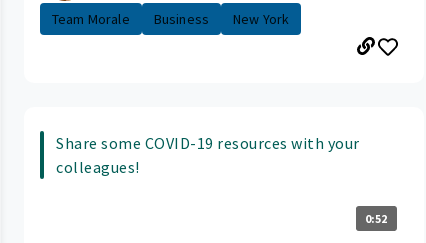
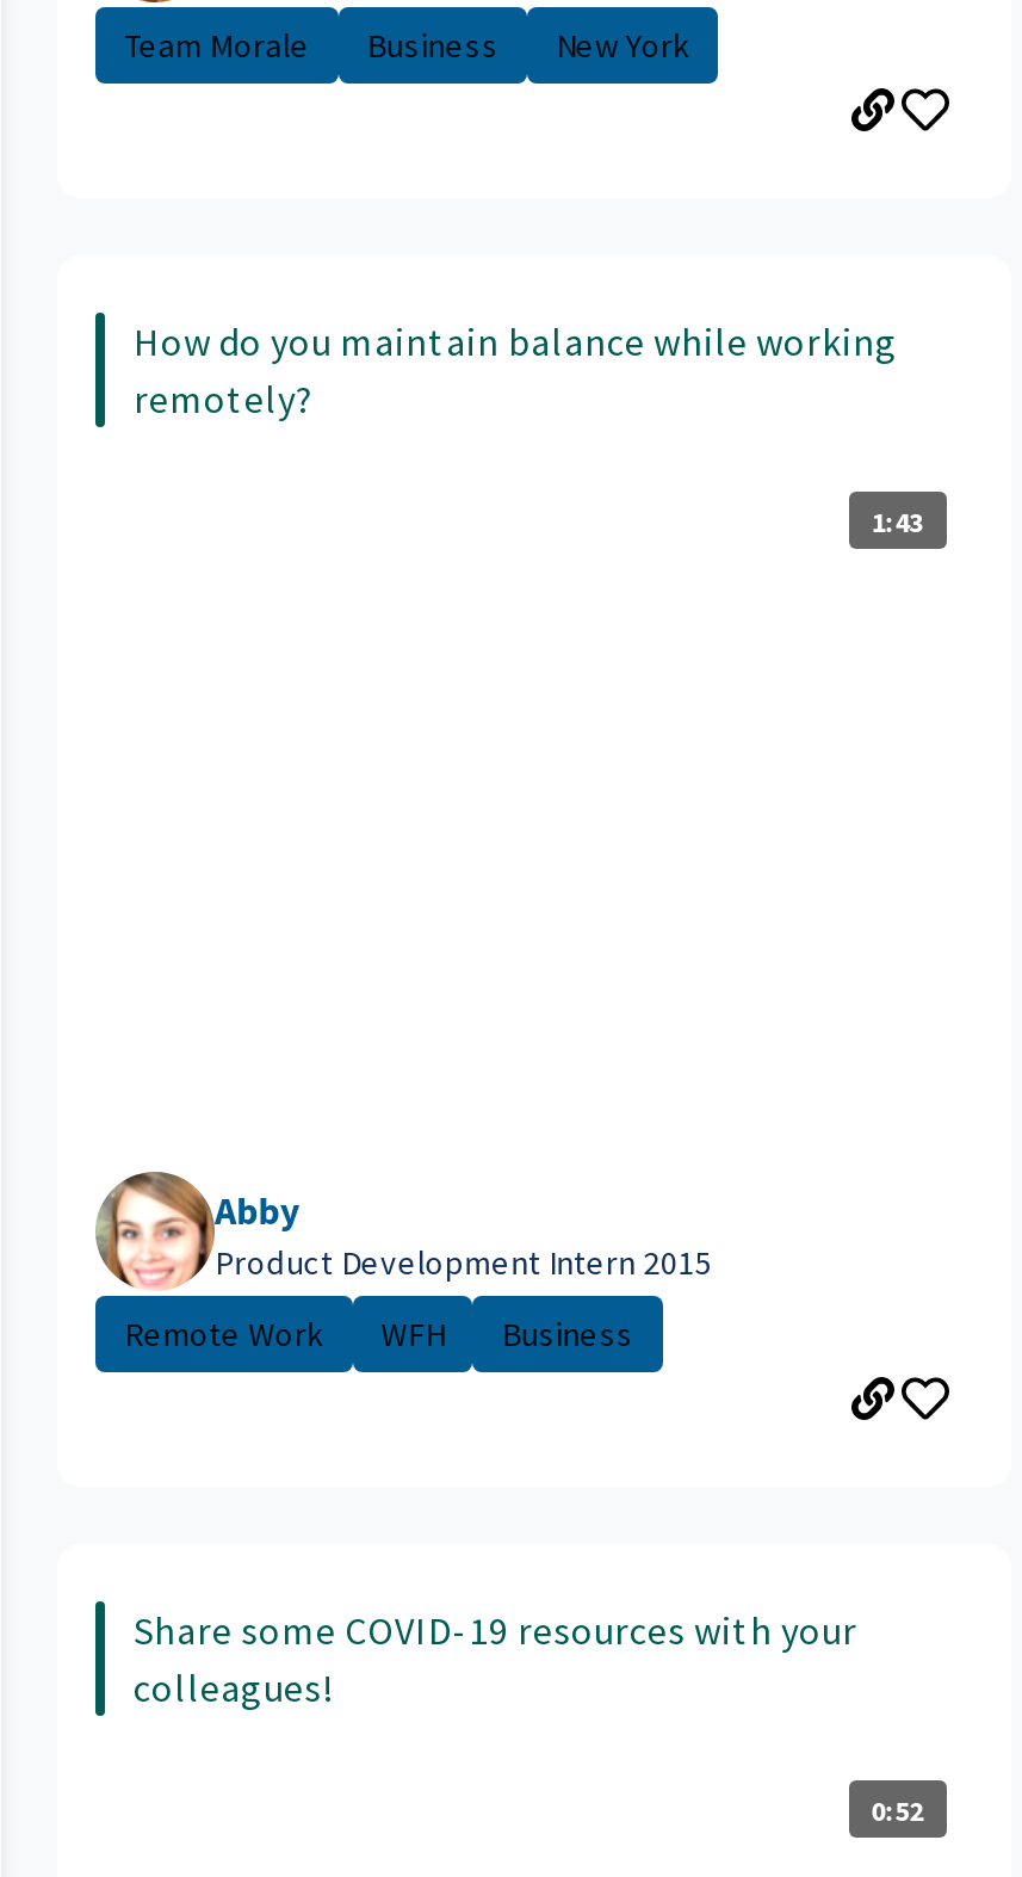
+ [image]
+ Abby
+ Product Development Intern 2015
+ Remote Work
+ WFH
+ Business

+ How do you maintain balance while working
+ remotely?
+ 1:43
